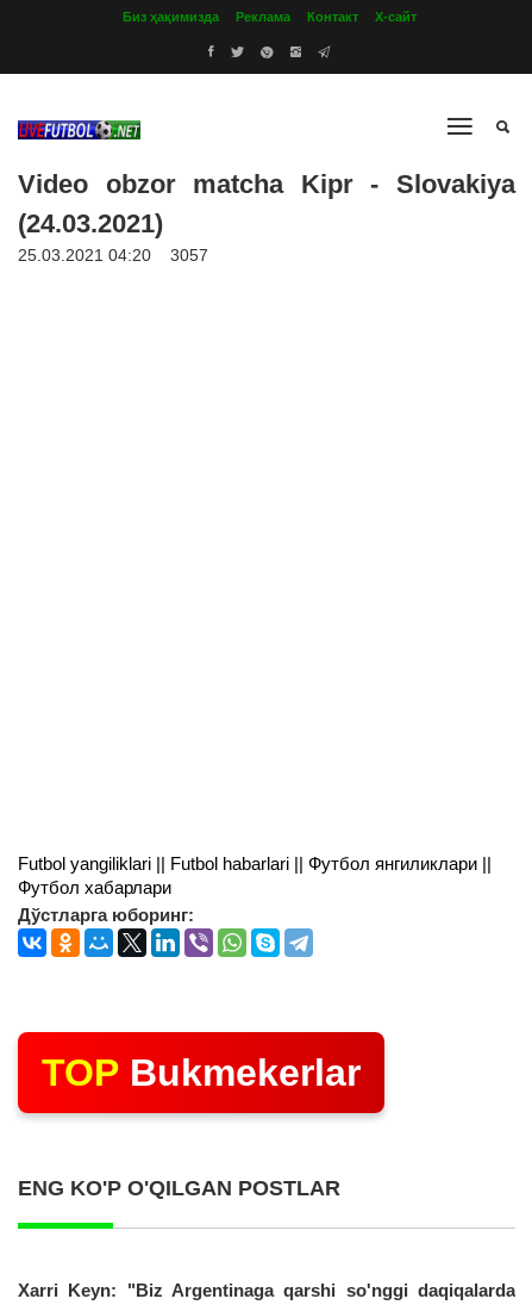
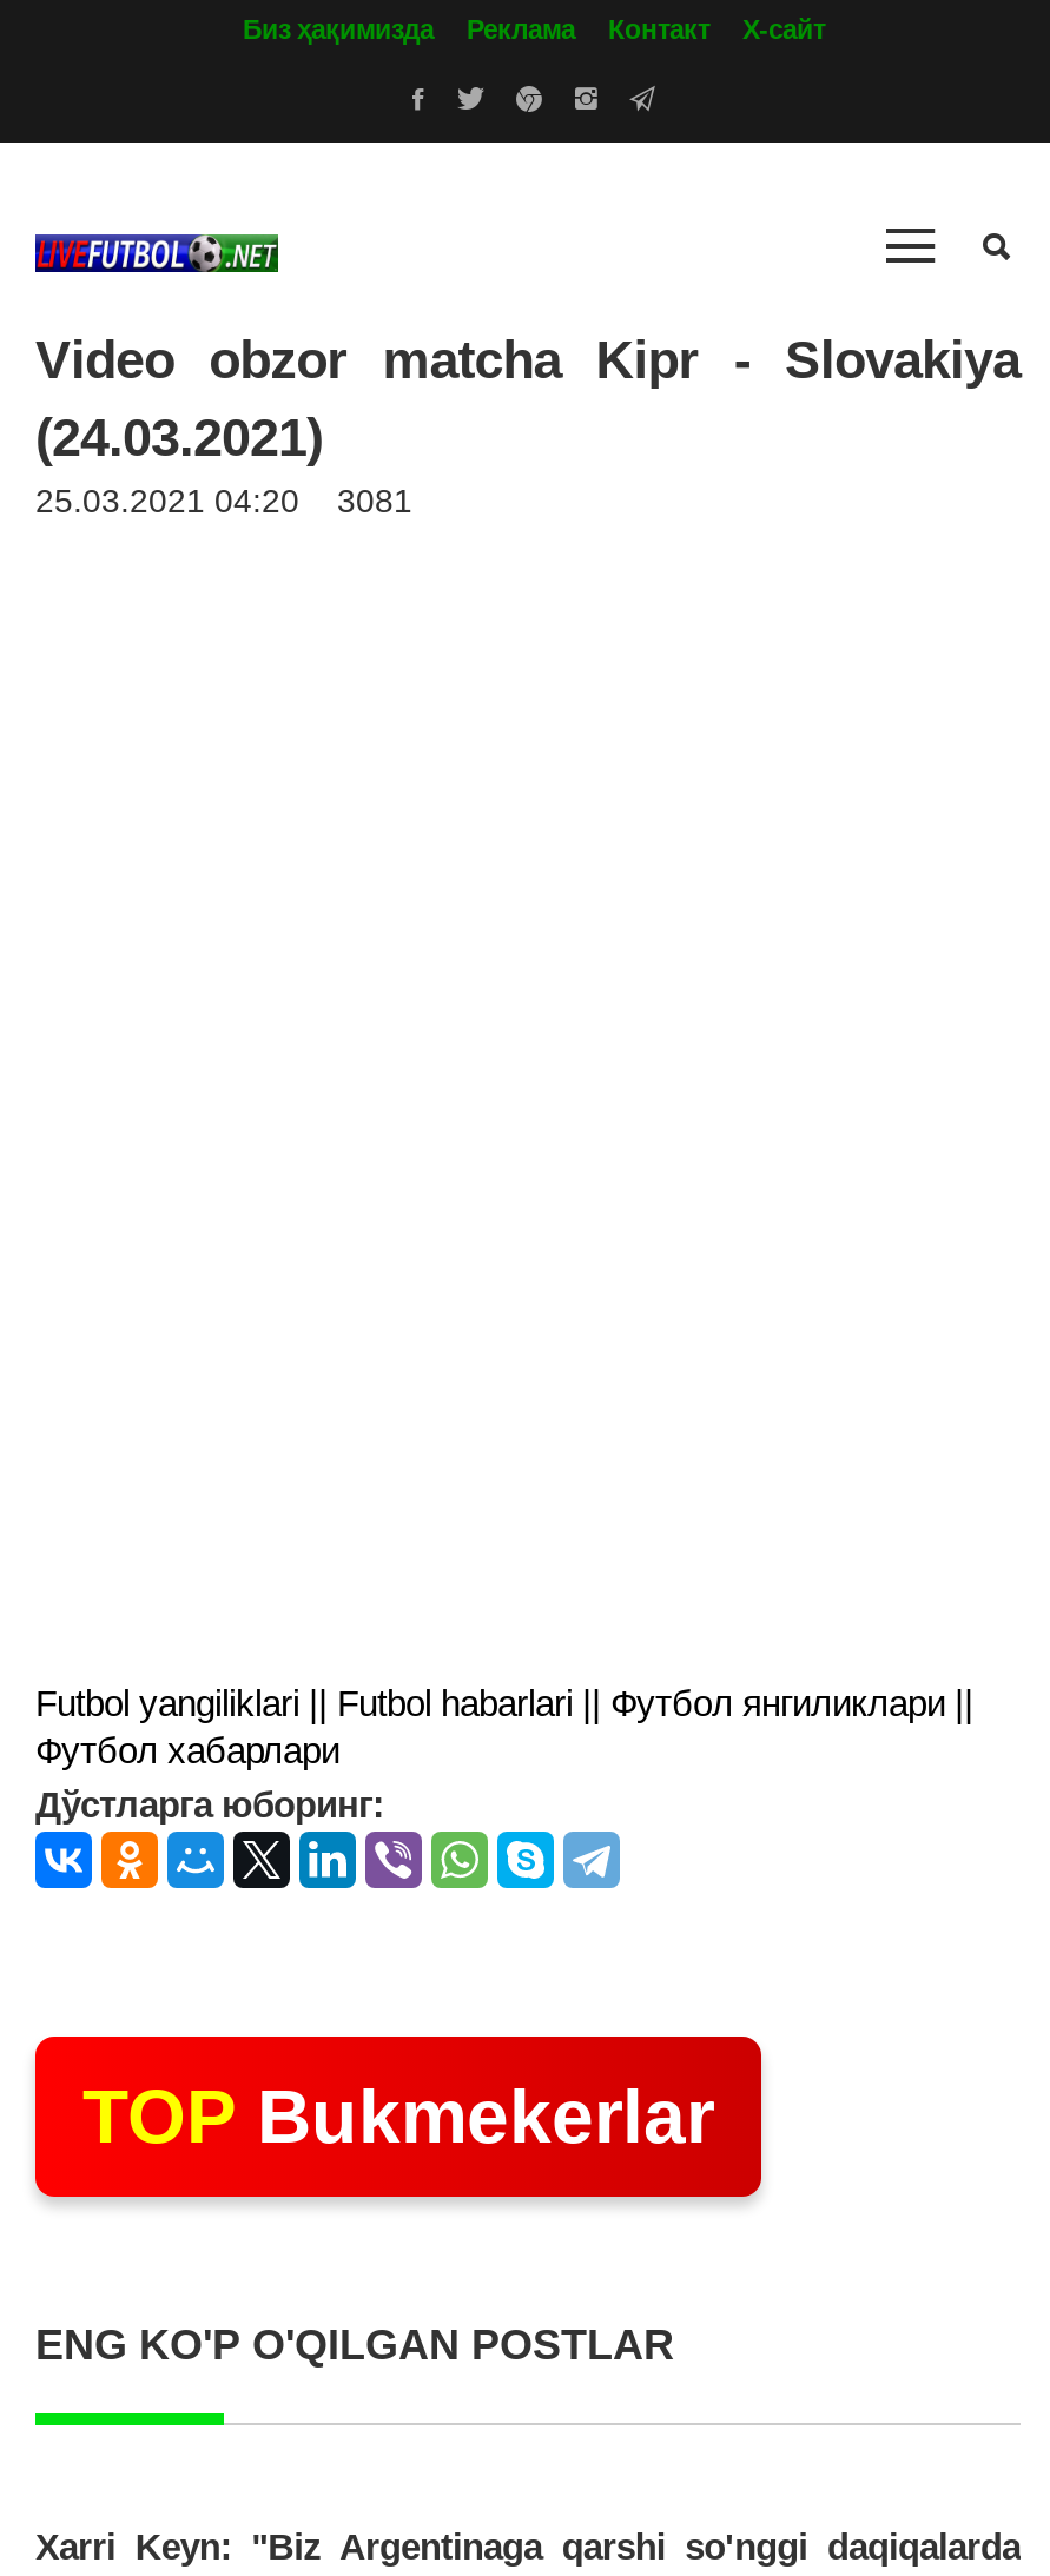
- 25.03.2021 04:20 3057
+ 25.03.2021 04:20 3081
